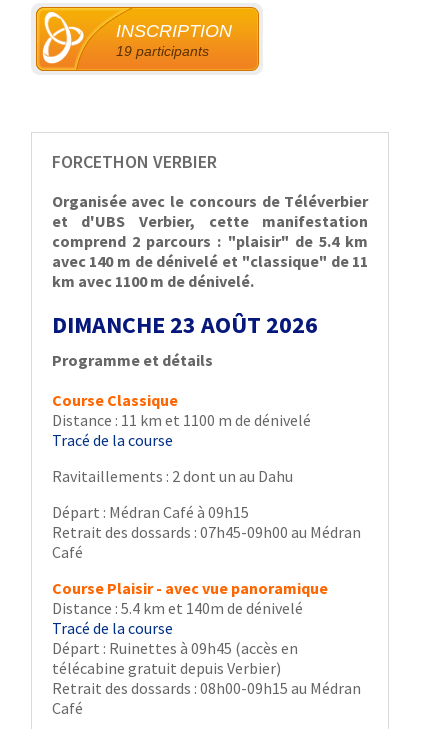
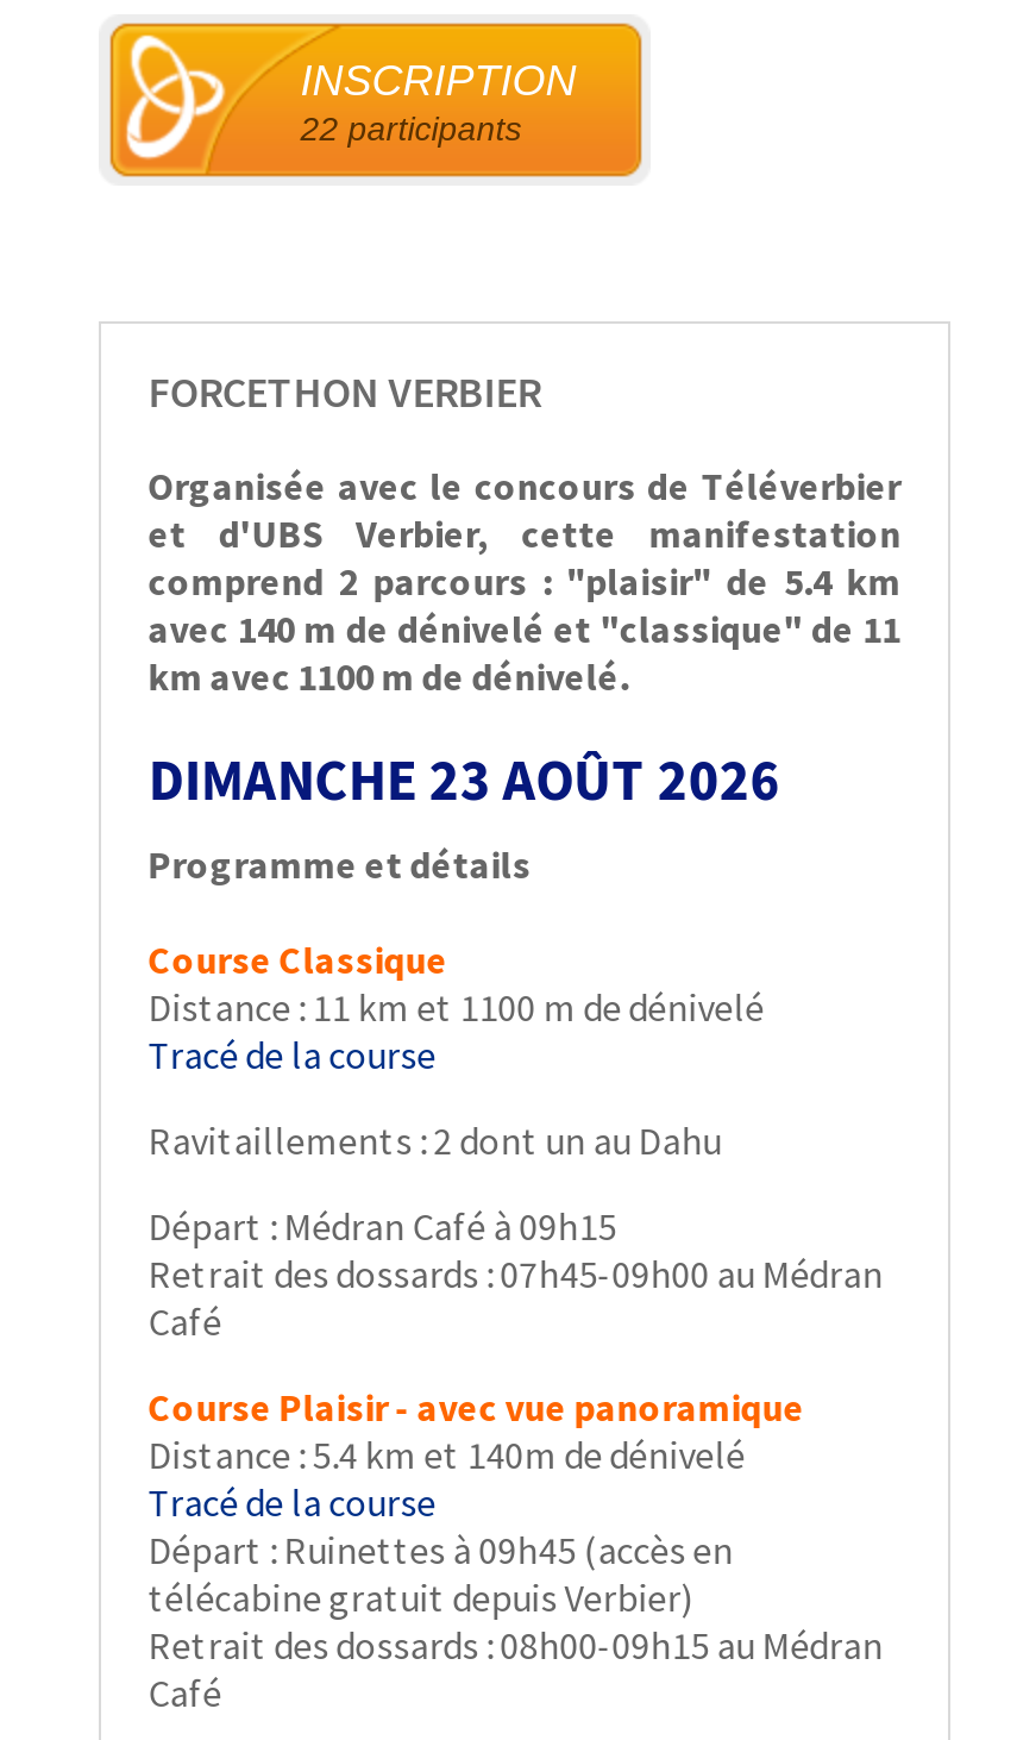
- 19 participants
+ 22 participants
